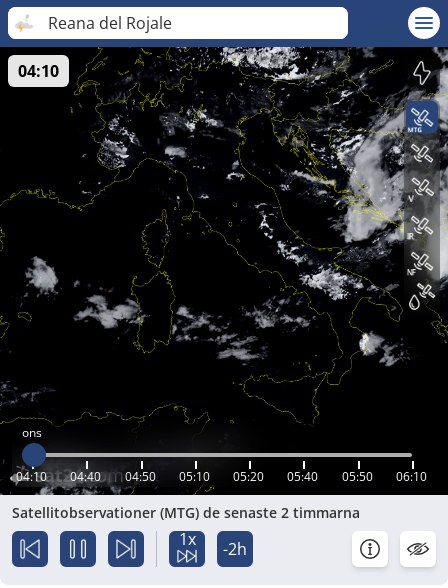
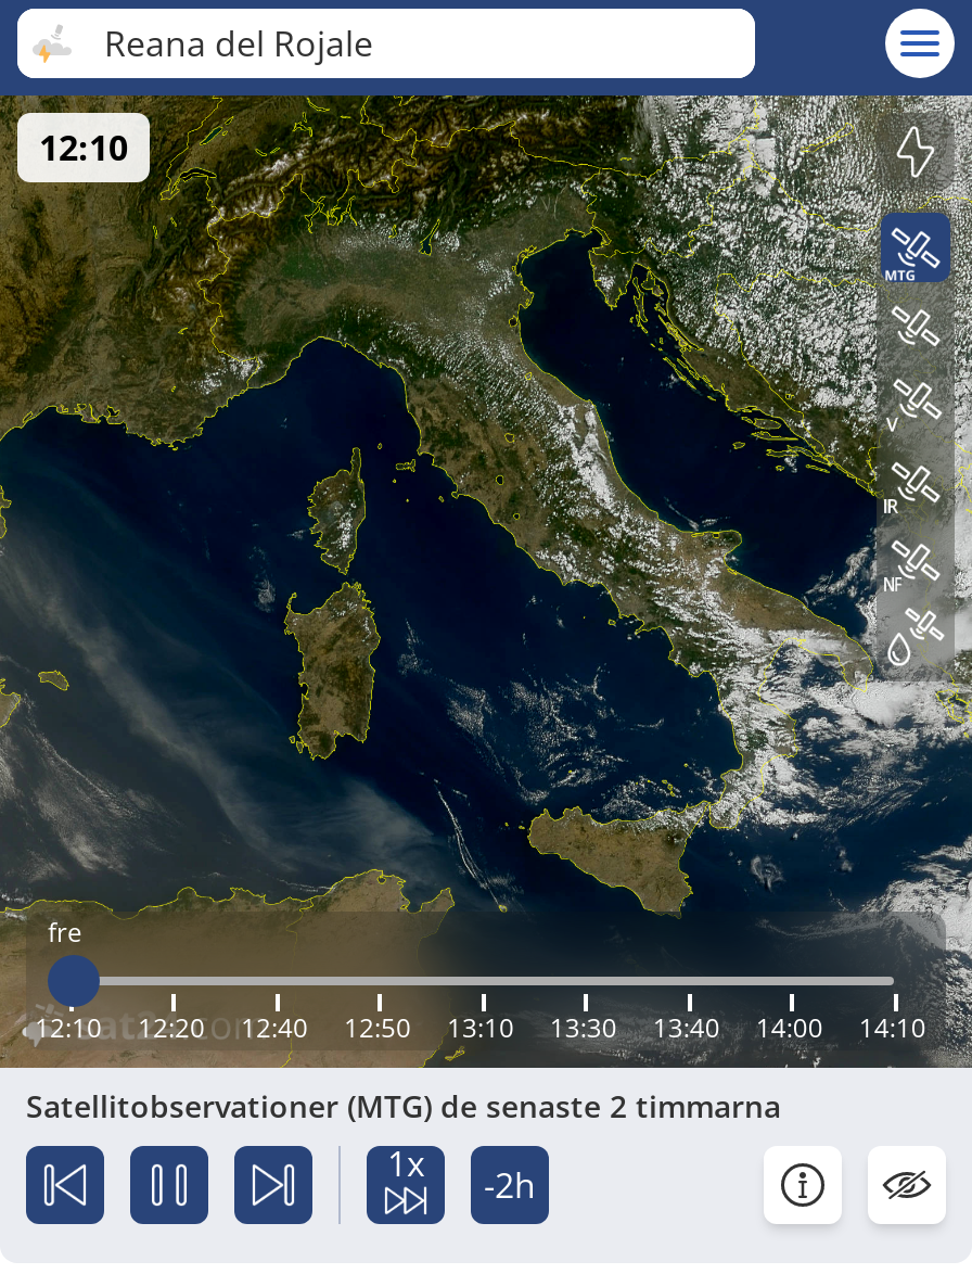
- [image]
- ons
+ [image]
+ fre

- 04:10
+ 12:10

- 04:10
- 04:40
- 04:50
- 05:10
- 05:20
- 05:40
- 05:50
- 06:10
+ 12:10
+ 12:20
+ 12:40
+ 12:50
+ 13:10
+ 13:30
+ 13:40
+ 14:00
+ 14:10
